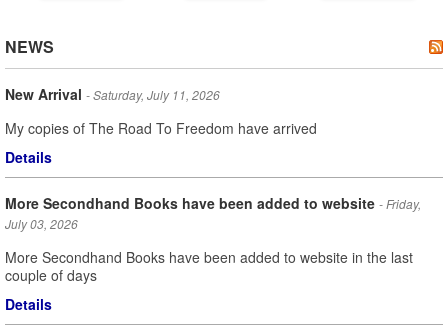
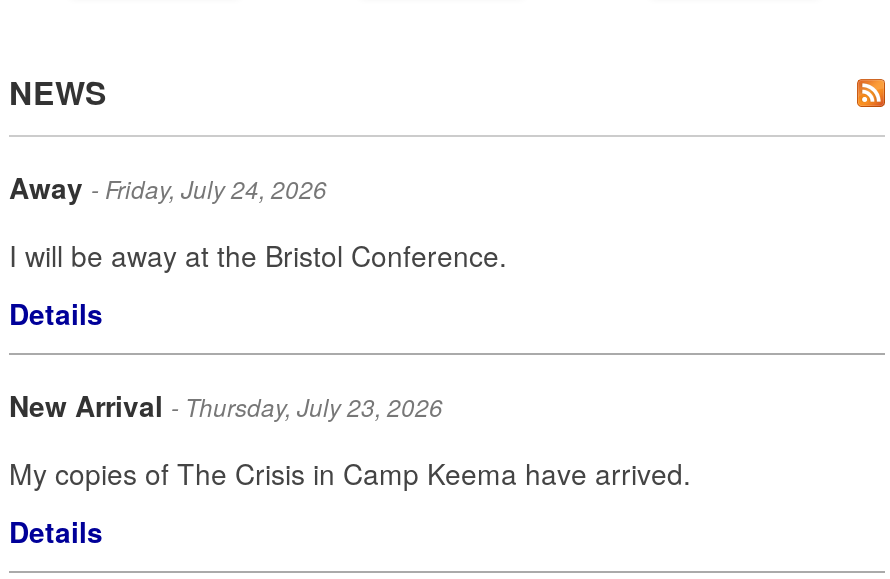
- New Arrival - Saturday, July 11, 2026
+ Away - Friday, July 24, 2026

- My copies of The Road To Freedom have arrived
+ I will be away at the Bristol Conference.

- More Secondhand Books have been added to website - Friday,
- July 03, 2026
+ New Arrival - Thursday, July 23, 2026

- More Secondhand Books have been added to website in the last
- couple of days
+ My copies of The Crisis in Camp Keema have arrived.
